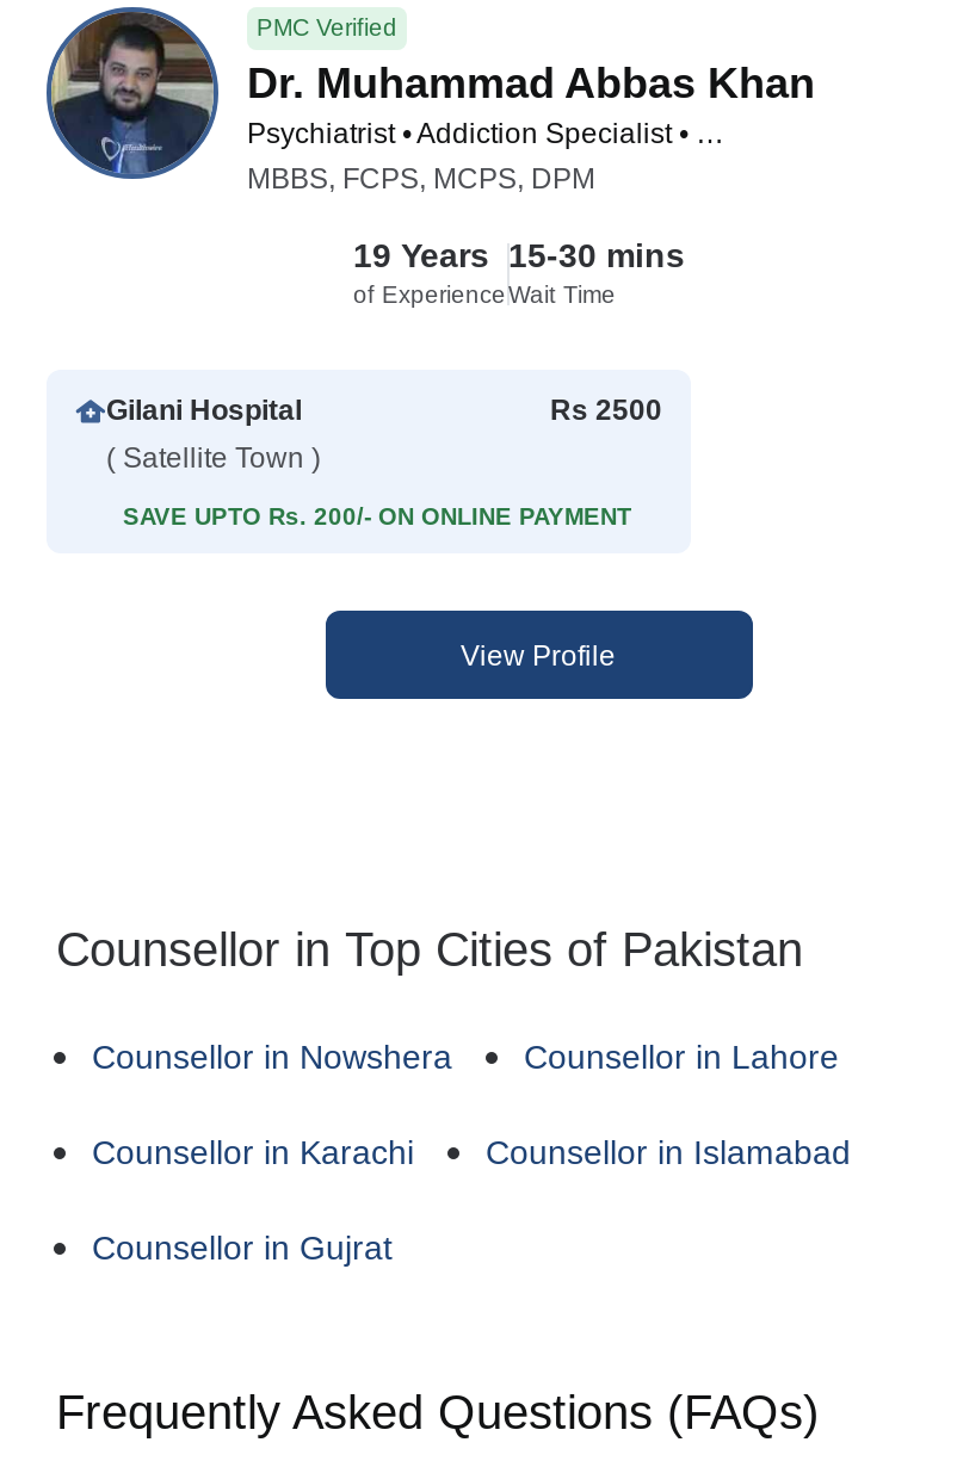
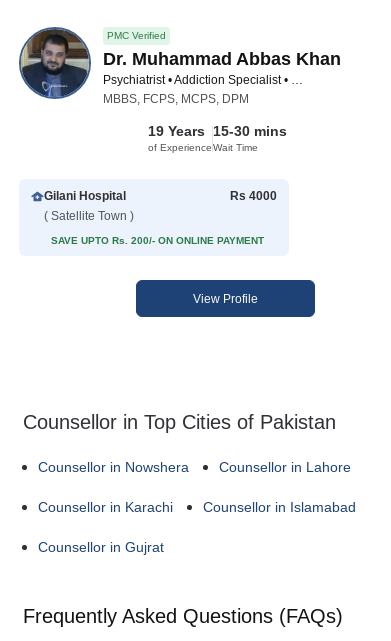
- Rs 2500
+ Rs 4000
